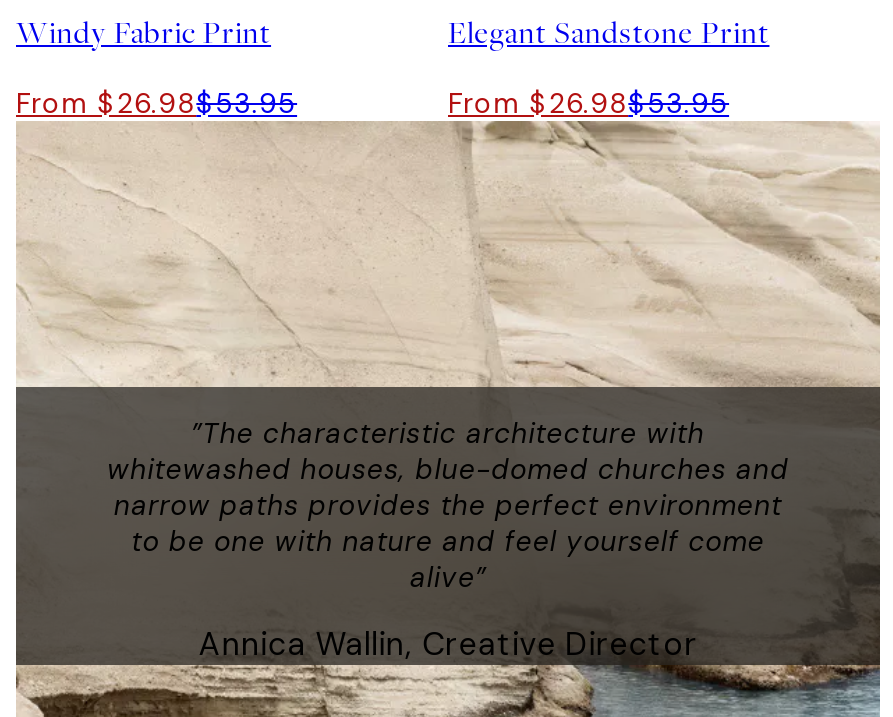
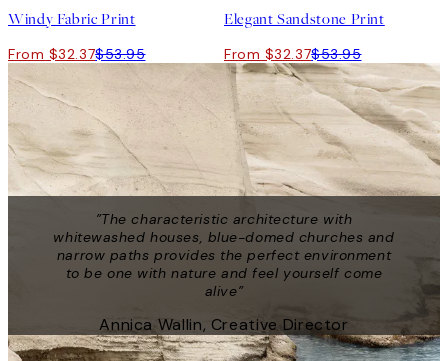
- From $26.98$53.95
+ From $32.37$53.95

- From $26.98$53.95
+ From $32.37$53.95
